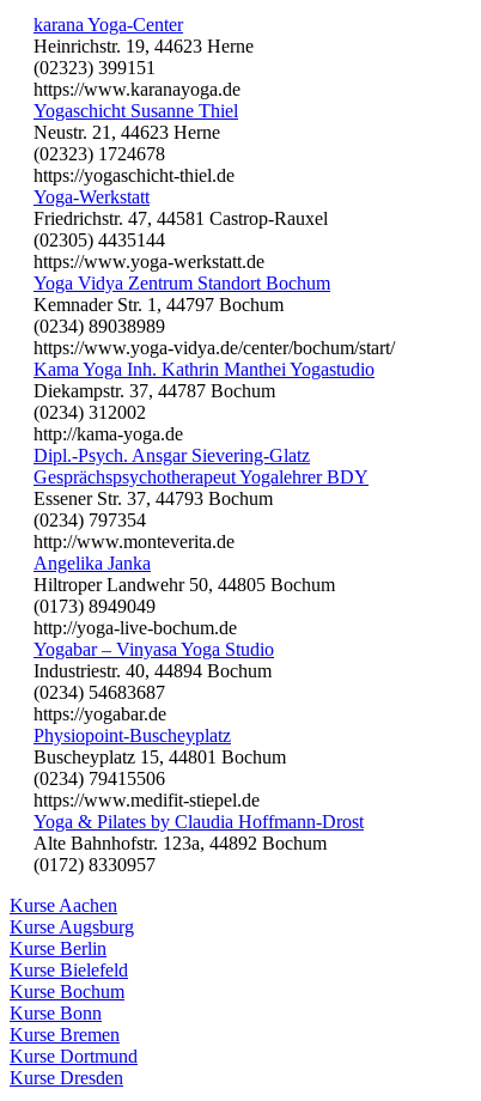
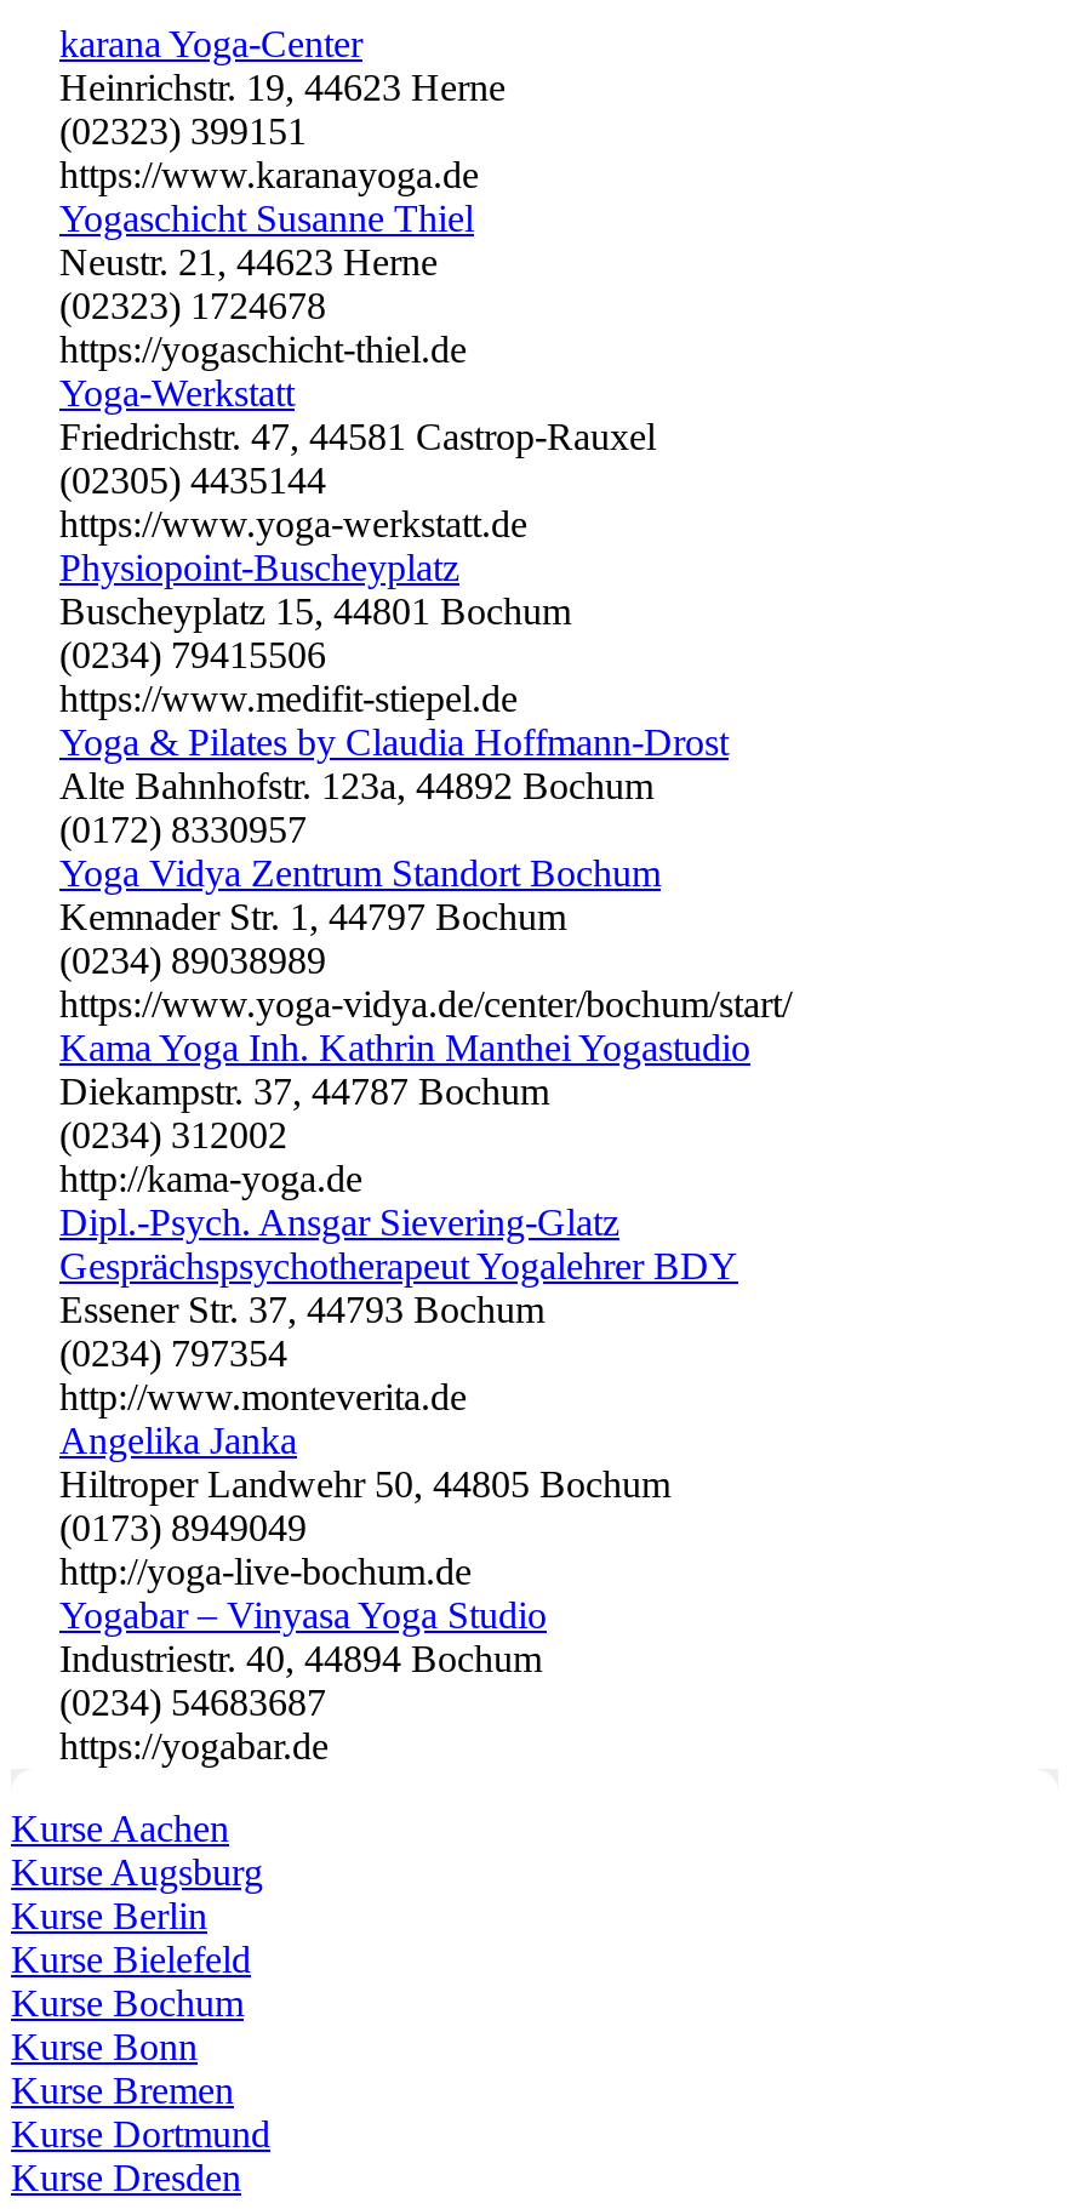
moved down: Yoga Vidya Zentrum Standort Bochum | Kemnader Str. 1, 44797 Bochum | (0234) 89038989 | ... | (0234) 54683687 | https://yogabar.de

moved up: Physiopoint-Buscheyplatz | Buscheyplatz 15, 44801 Bochum | (0234) 79415506 | https://www.medifit-stiepel.de | Yoga & Pilates by Claudia Hoffmann-Drost | Alte Bahnhofstr. 123a, 44892 Bochum | (0172) 8330957
